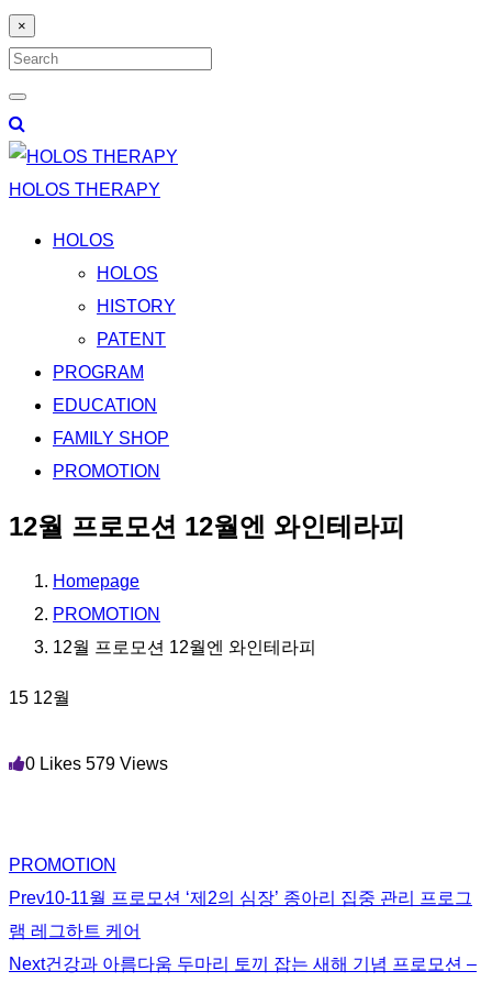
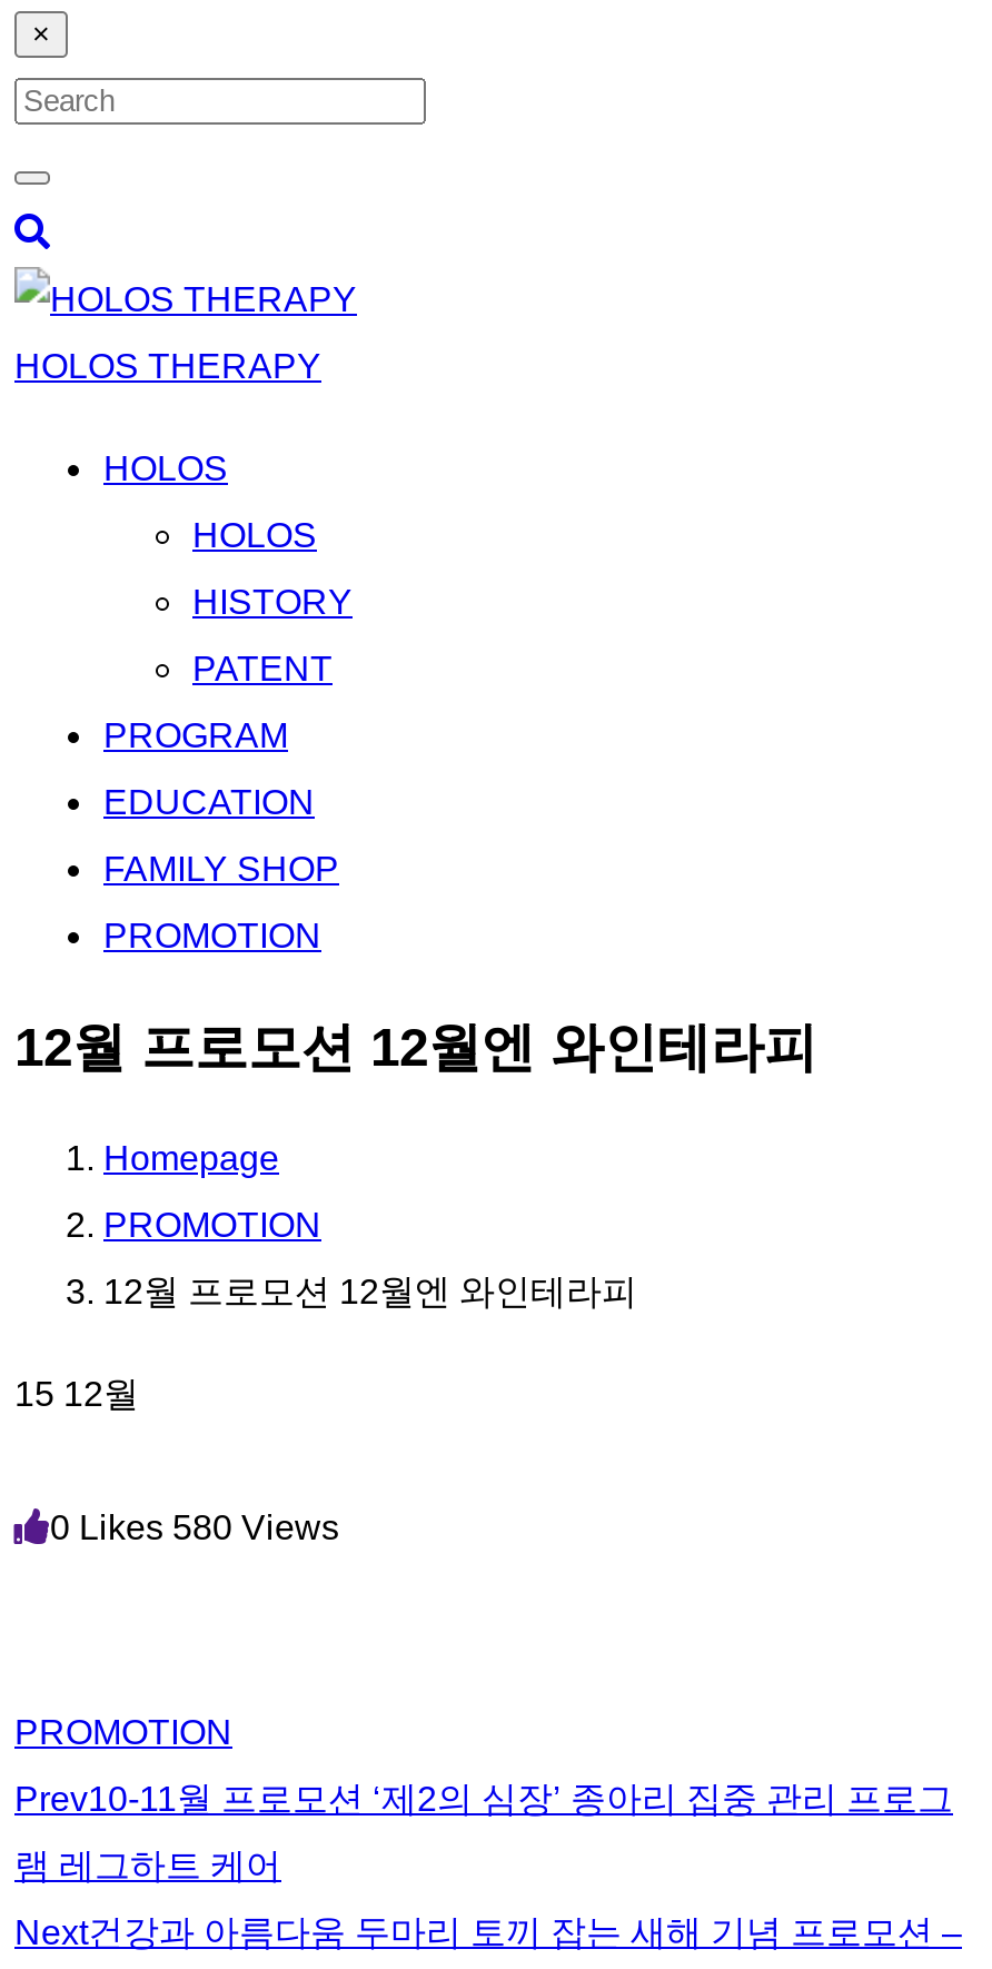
- 0 Likes 579 Views
+ 0 Likes 580 Views
